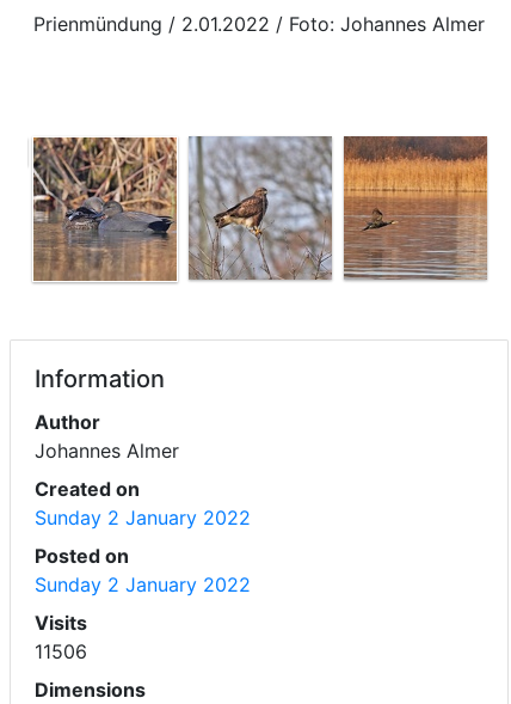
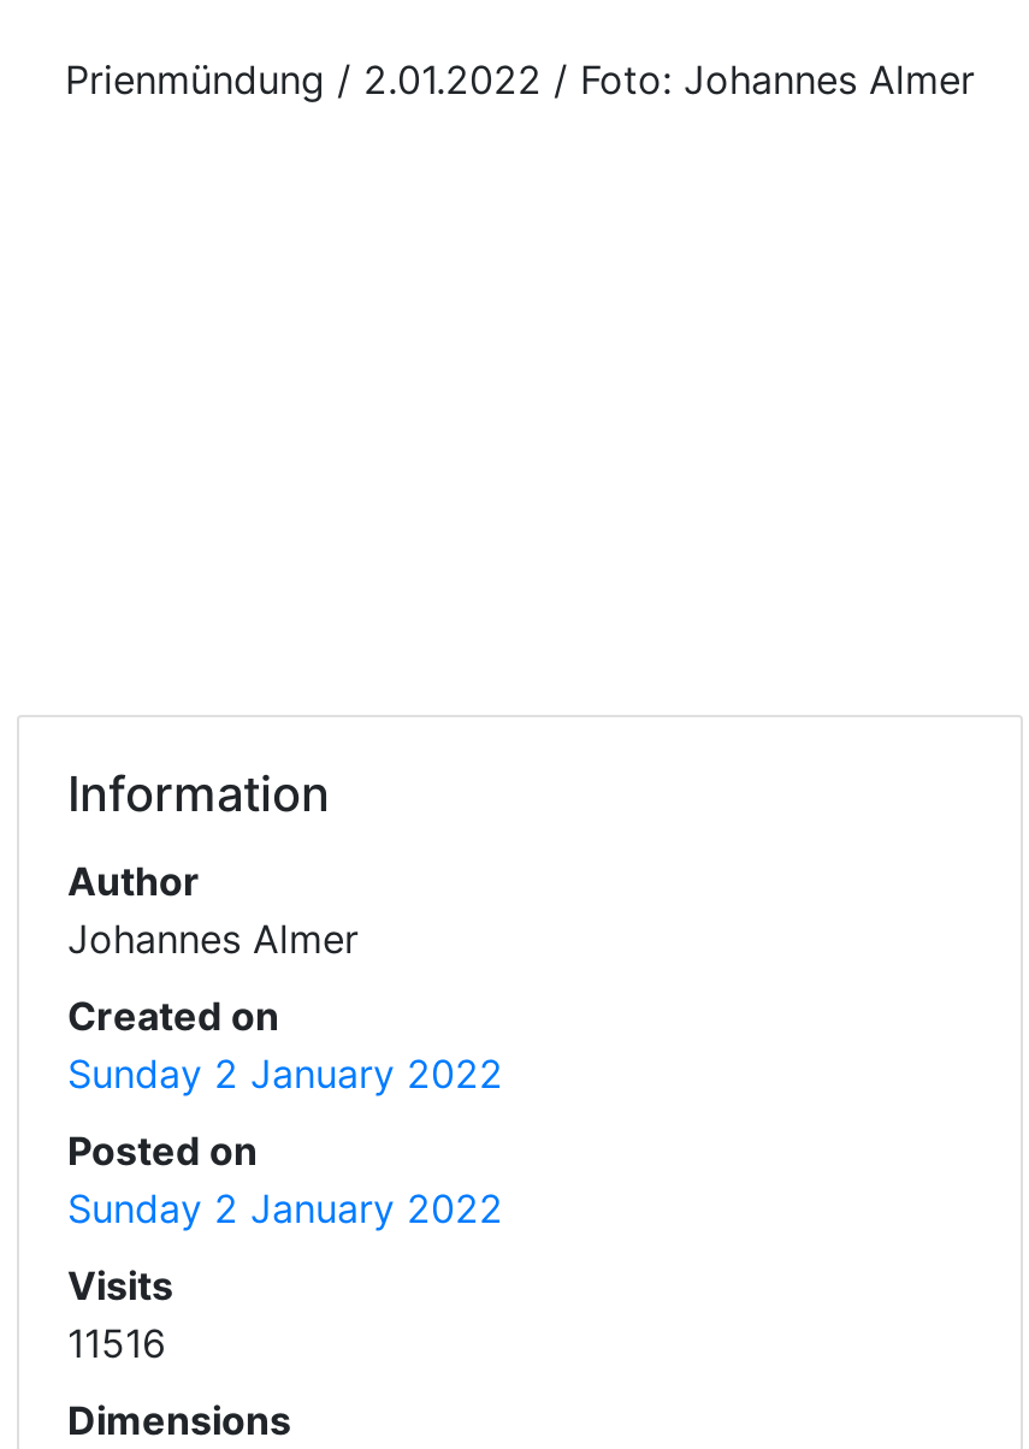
- [image]

- [image]

- [image]

- 11506
+ 11516
